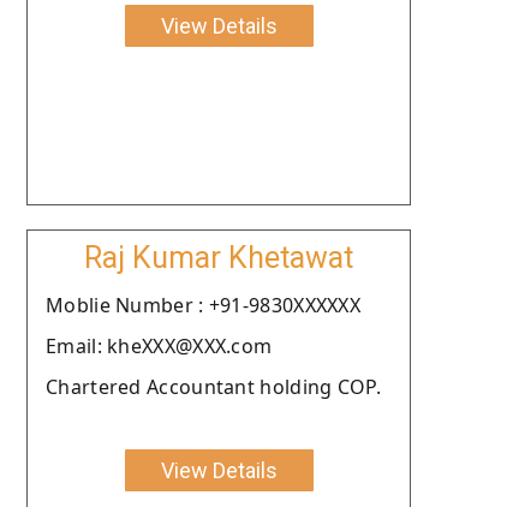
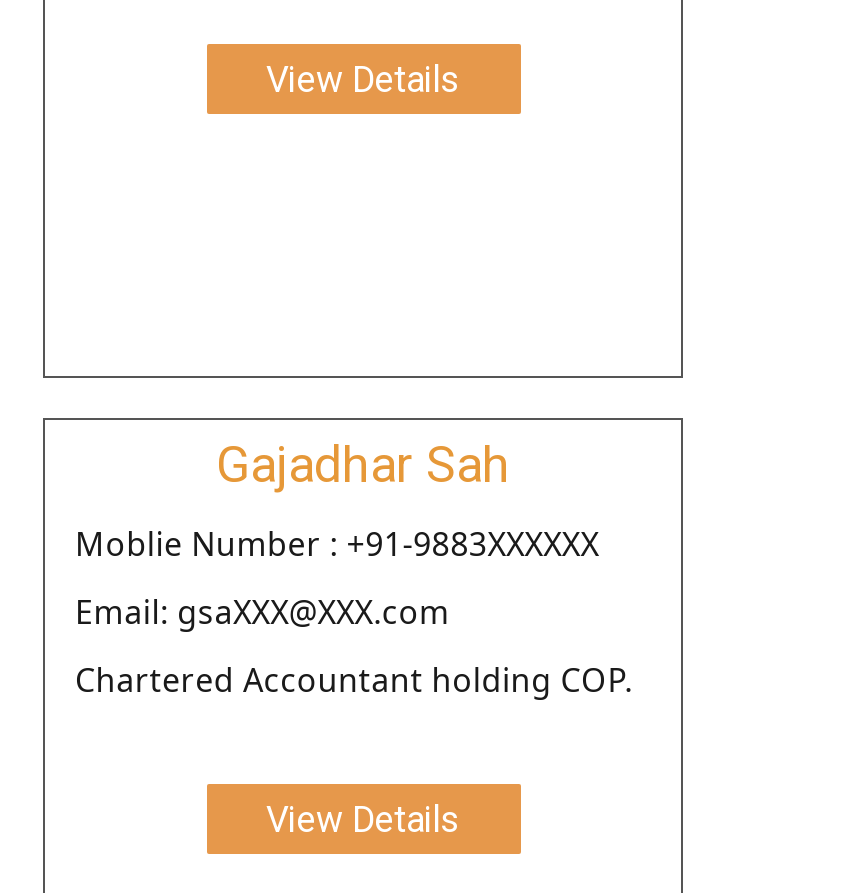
- Raj Kumar Khetawat
+ Gajadhar Sah

- Moblie Number : +91-9830XXXXXX
+ Moblie Number : +91-9883XXXXXX

- Email: kheXXX@XXX.com
+ Email: gsaXXX@XXX.com
